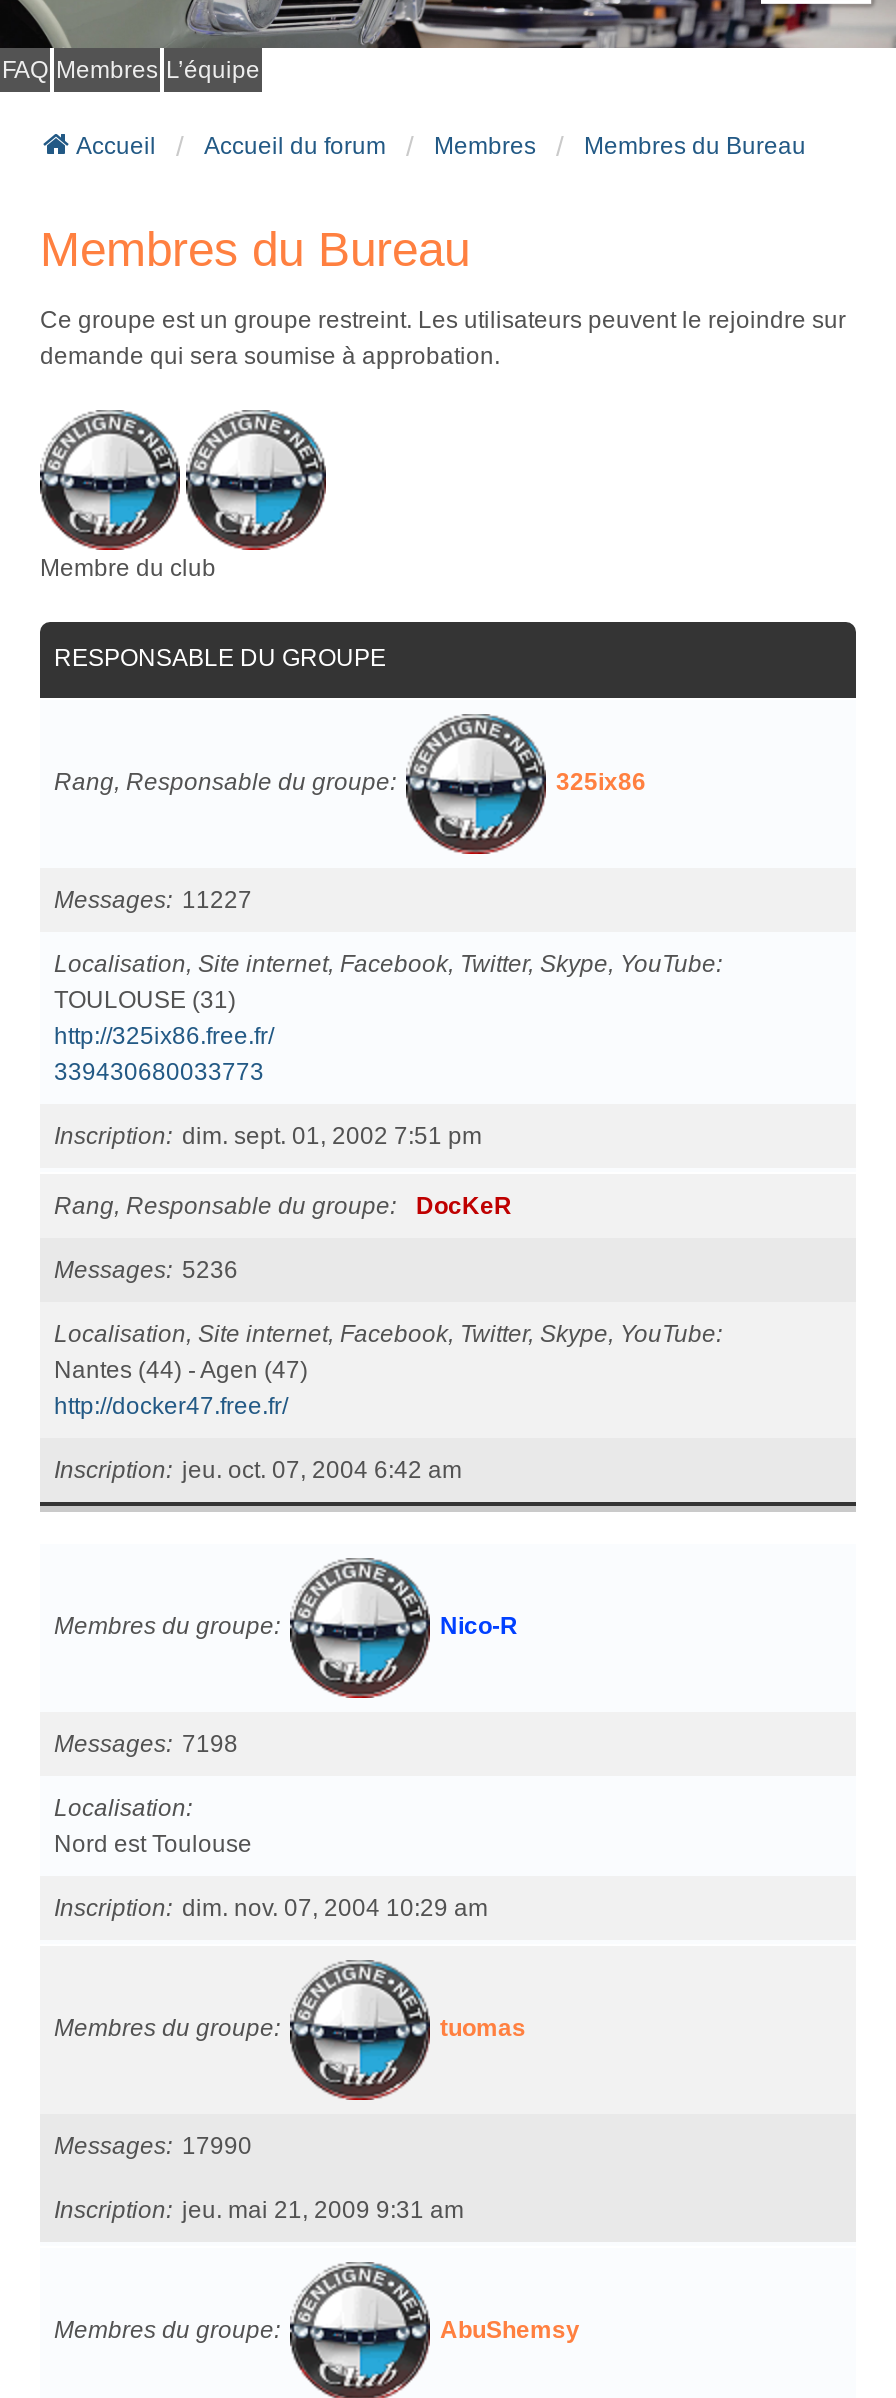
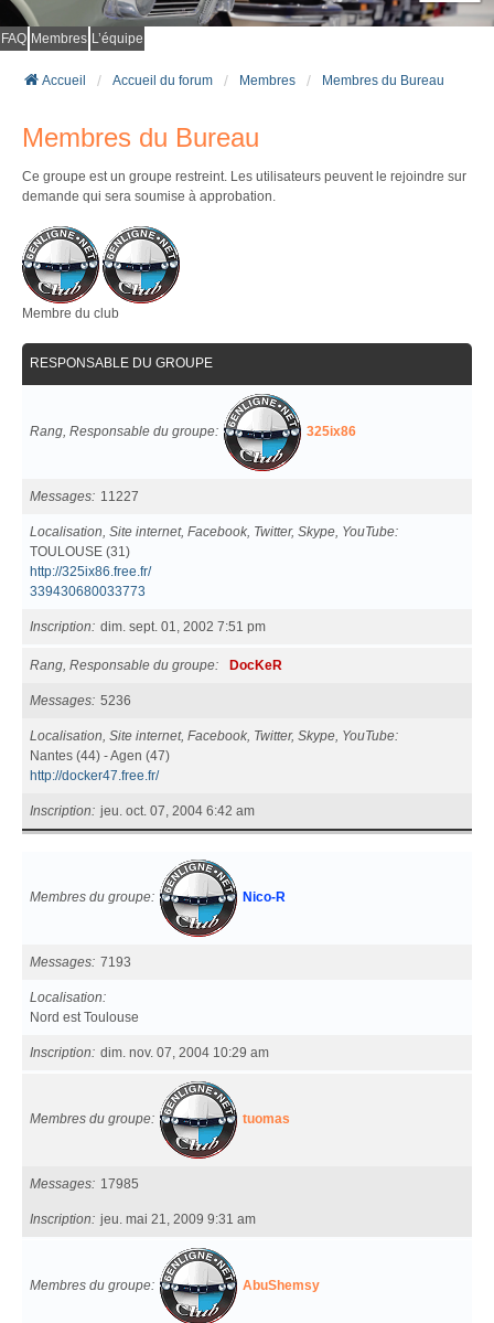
- Messages 7198
+ Messages 7193

- Messages 17990
+ Messages 17985
